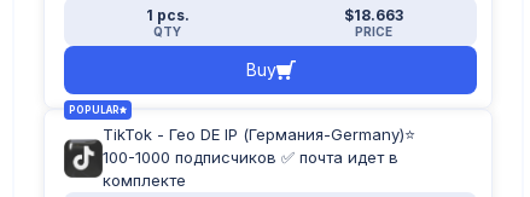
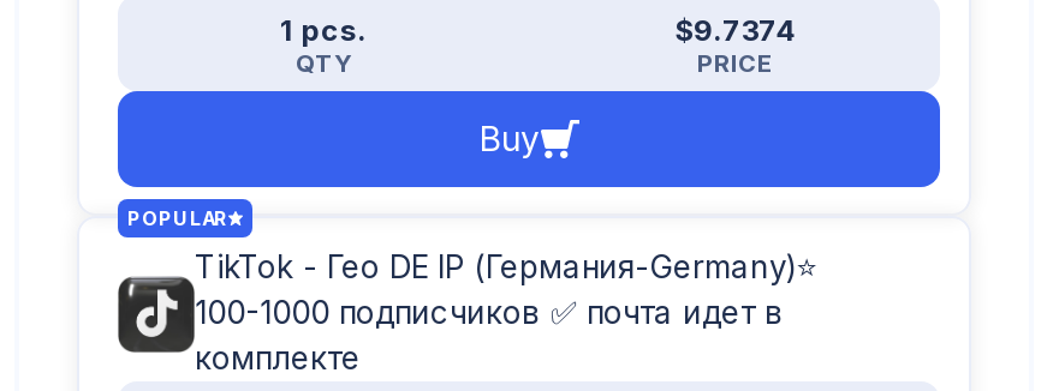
- $18.663
+ $9.7374
